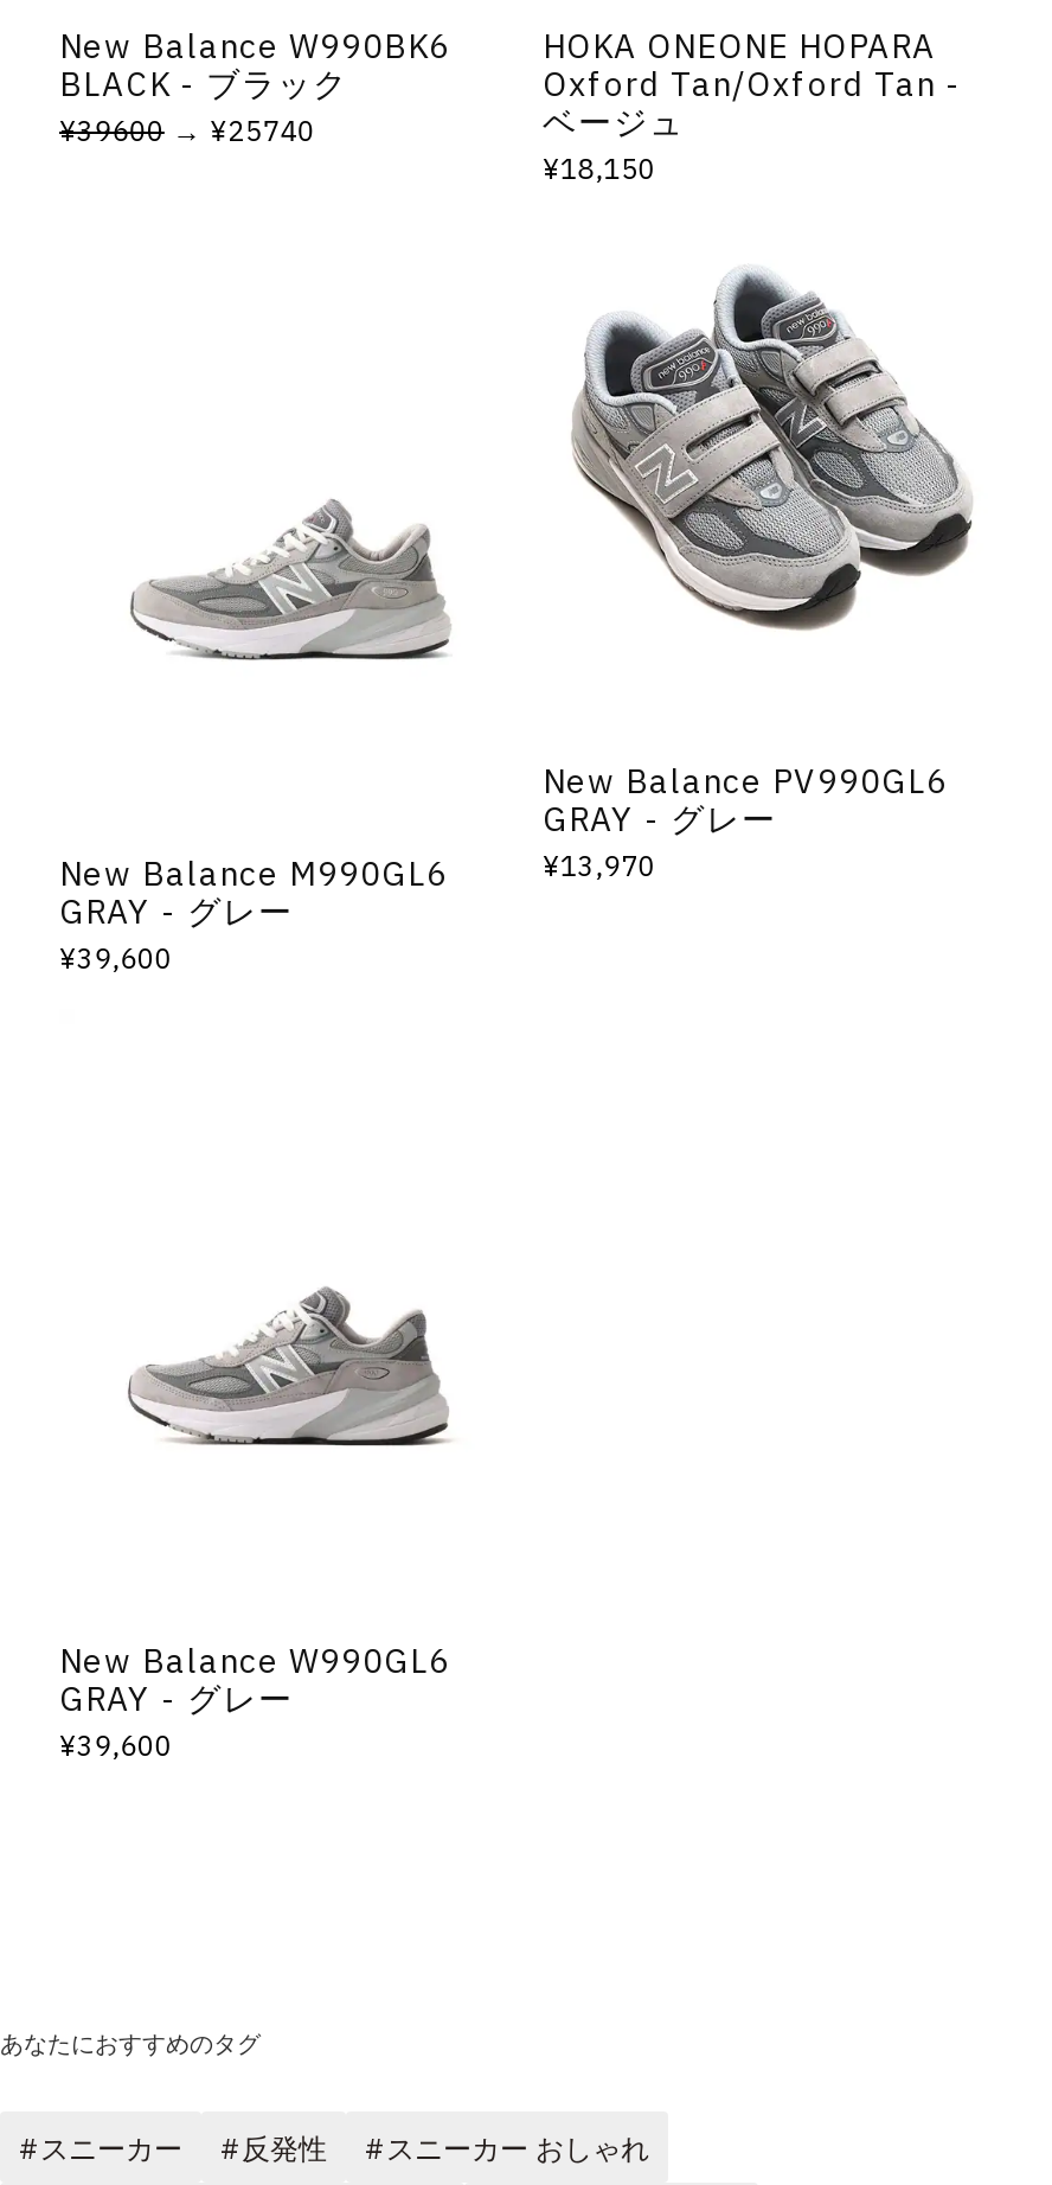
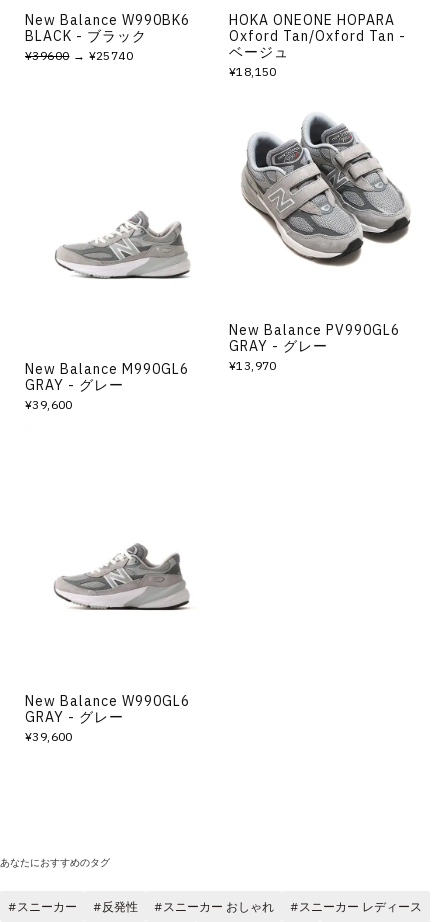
+ スニーカー レディース
